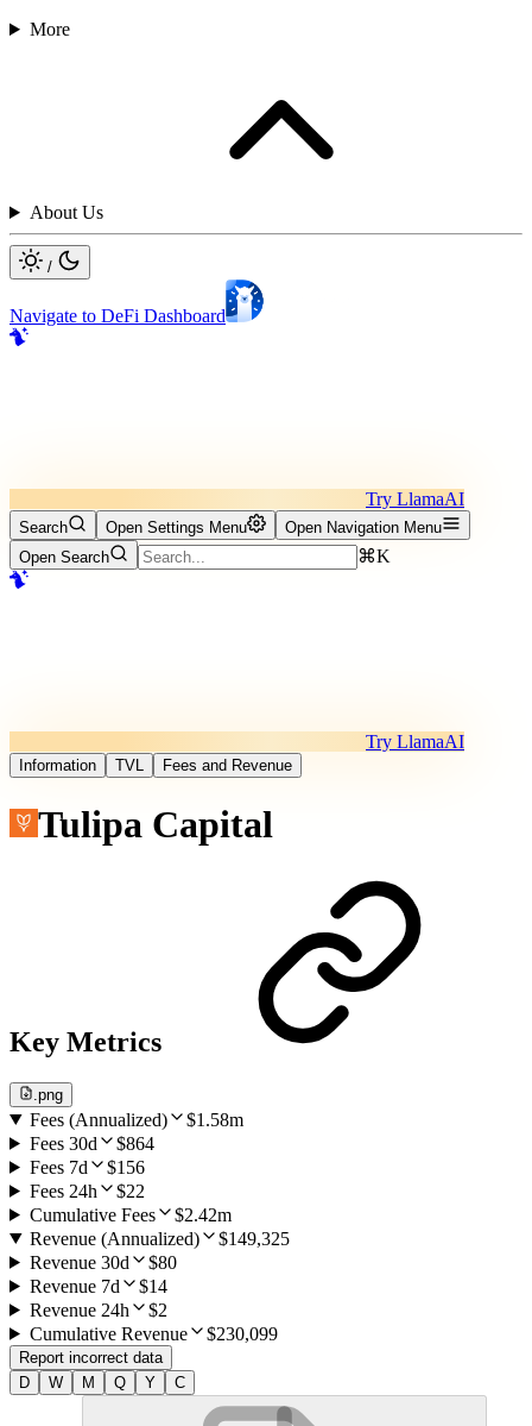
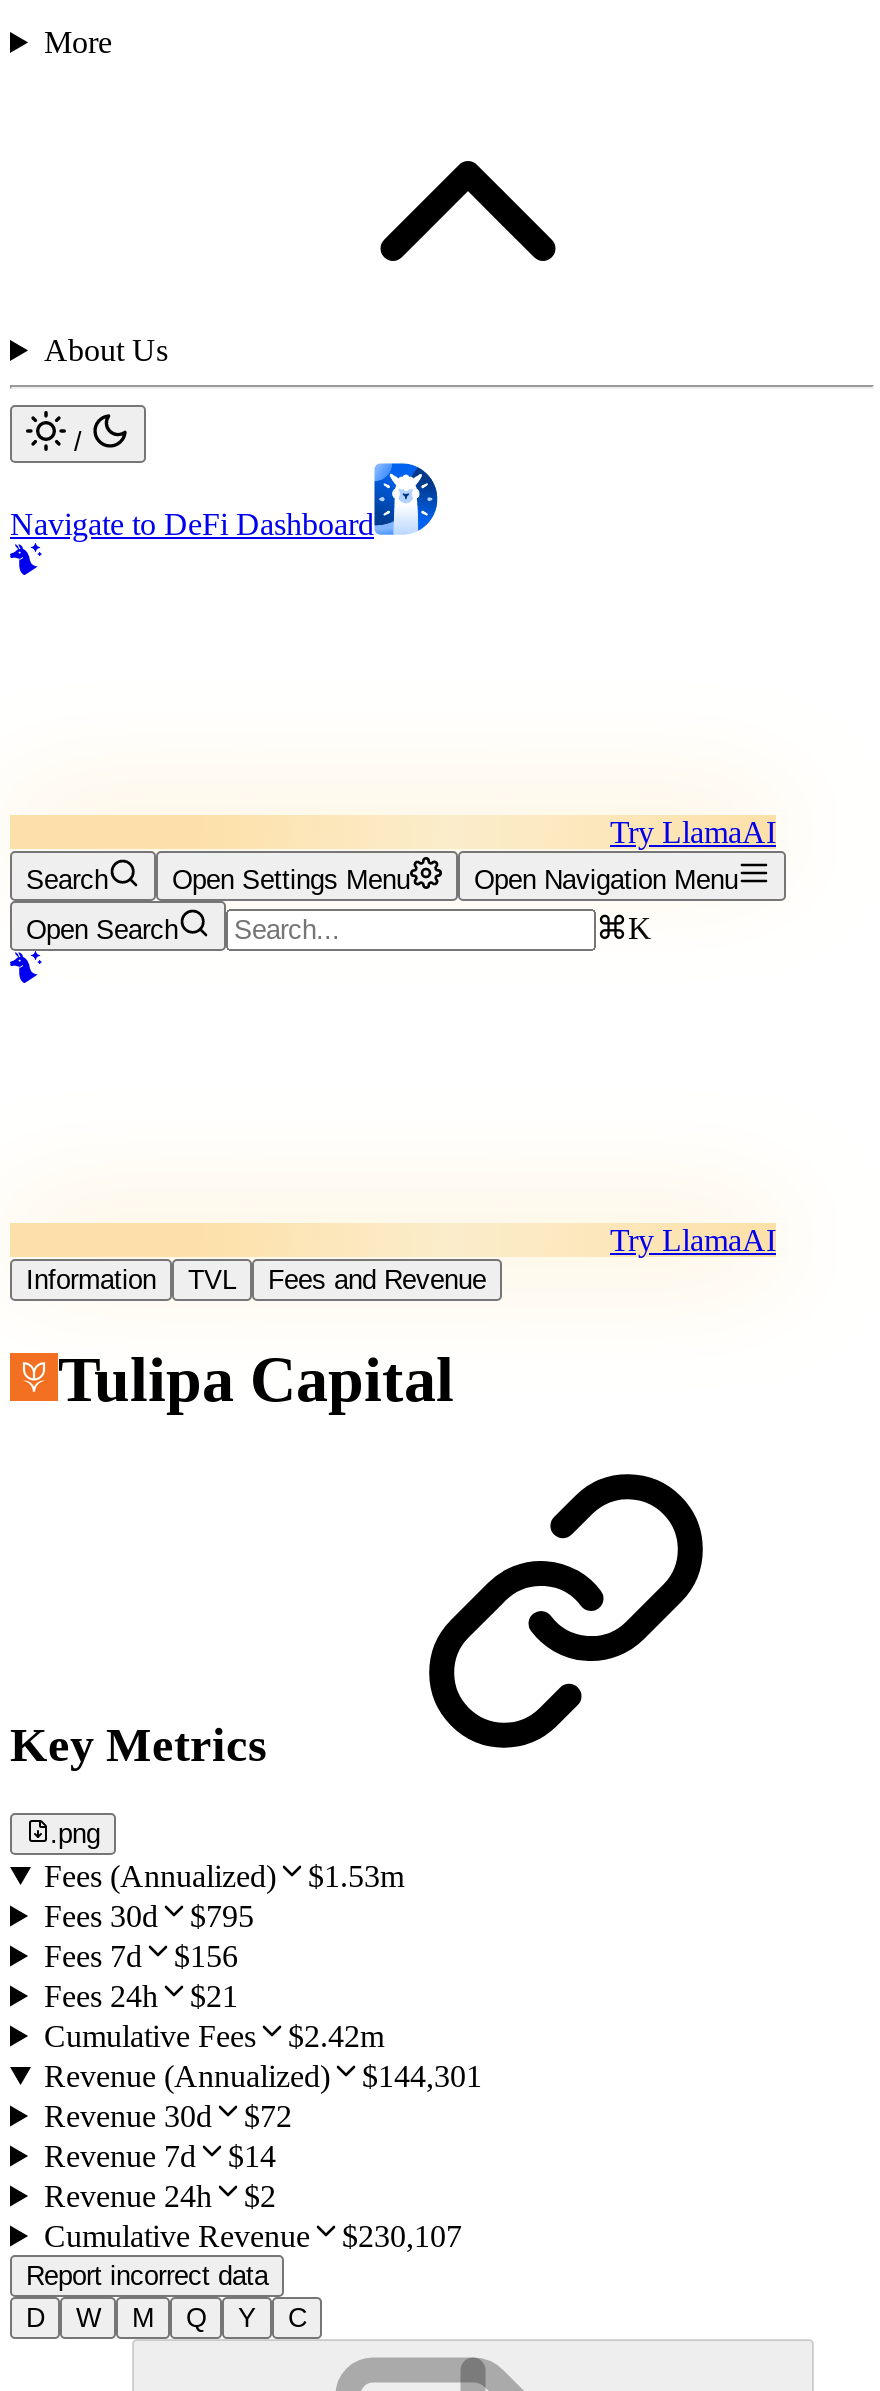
- Fees (Annualized) $1.58m
+ Fees (Annualized) $1.53m

- Fees 30d $864
+ Fees 30d $795

- Fees 24h $22
+ Fees 24h $21

- Revenue (Annualized) $149,325
+ Revenue (Annualized) $144,301

- Revenue 30d $80
+ Revenue 30d $72

- Cumulative Revenue $230,099
+ Cumulative Revenue $230,107
